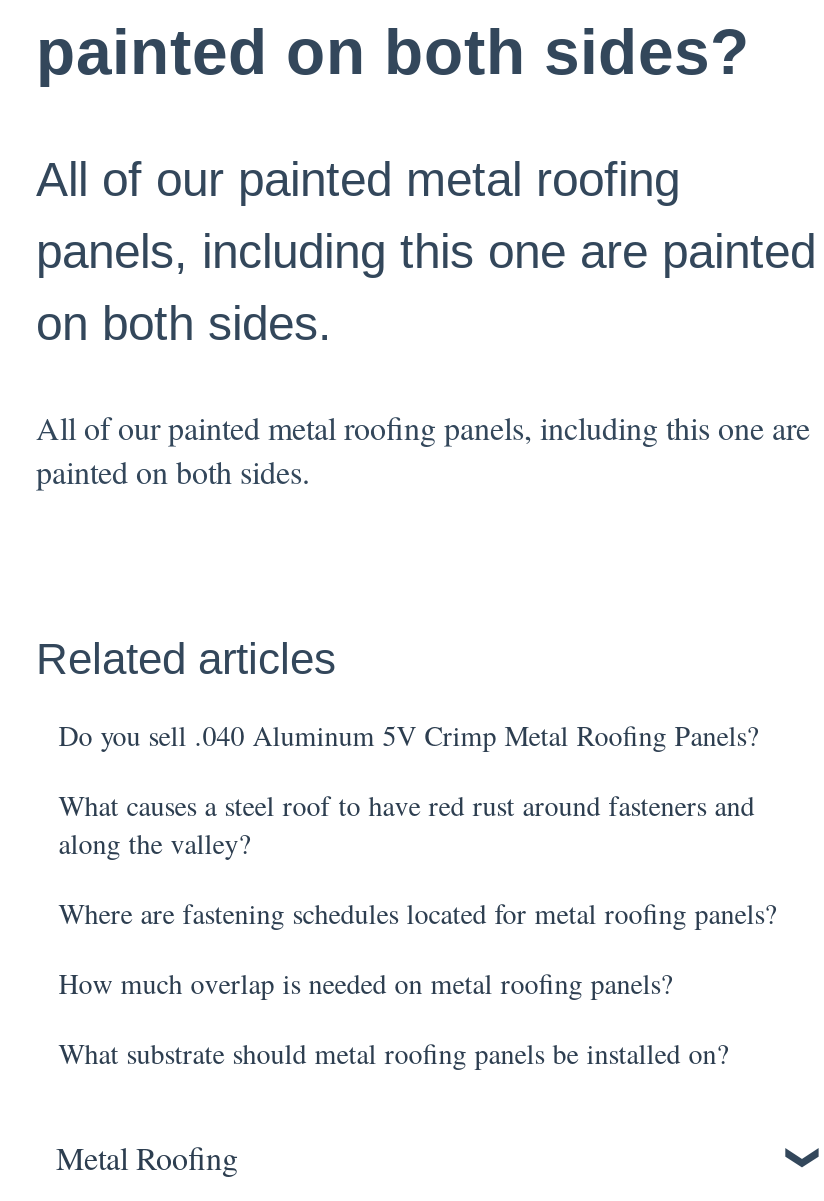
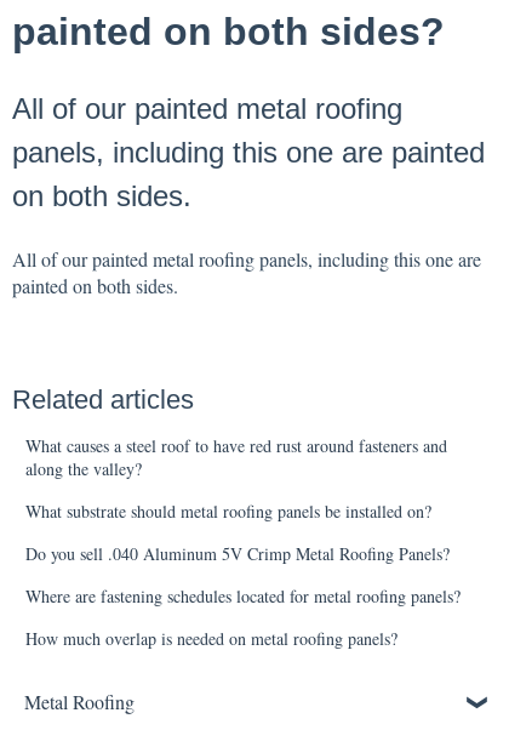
moved down: Do you sell .040 Aluminum 5V Crimp Metal Roofing Panels?

moved up: What causes a steel roof to have red rust around fasteners and | along the valley?

moved down: Where are fastening schedules located for metal roofing panels? | How much overlap is needed on metal roofing panels?

moved up: What substrate should metal roofing panels be installed on?
